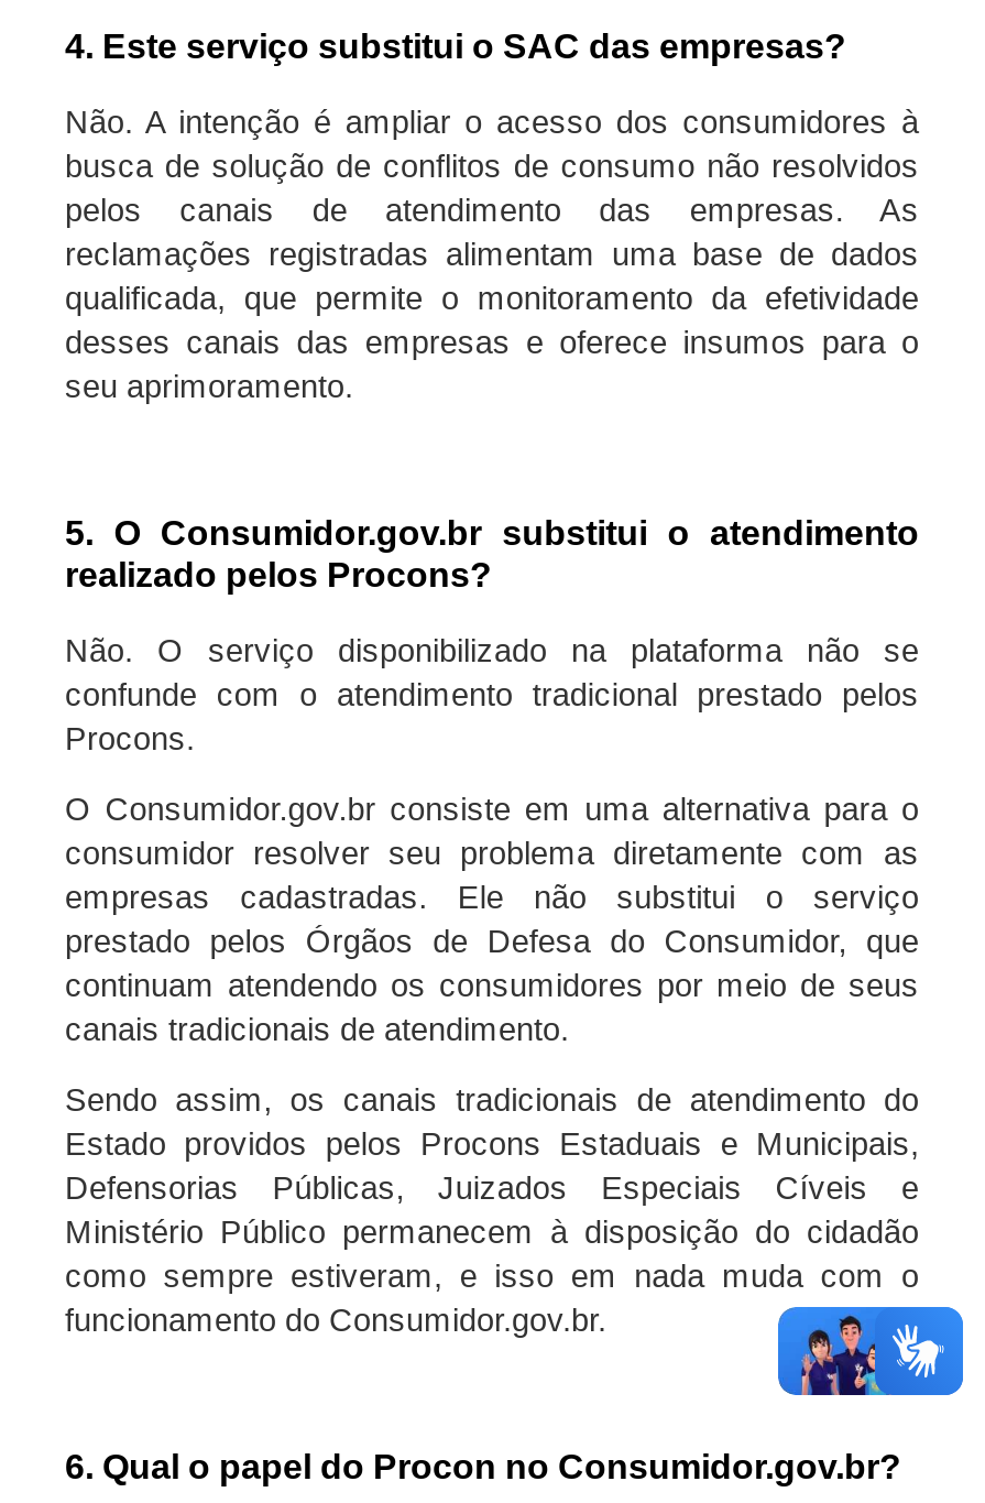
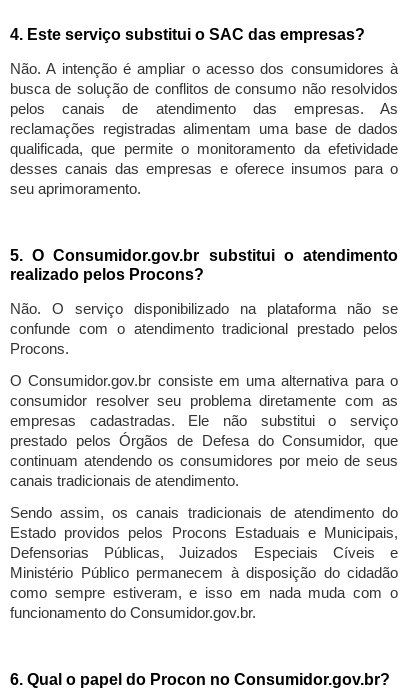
- [image]
